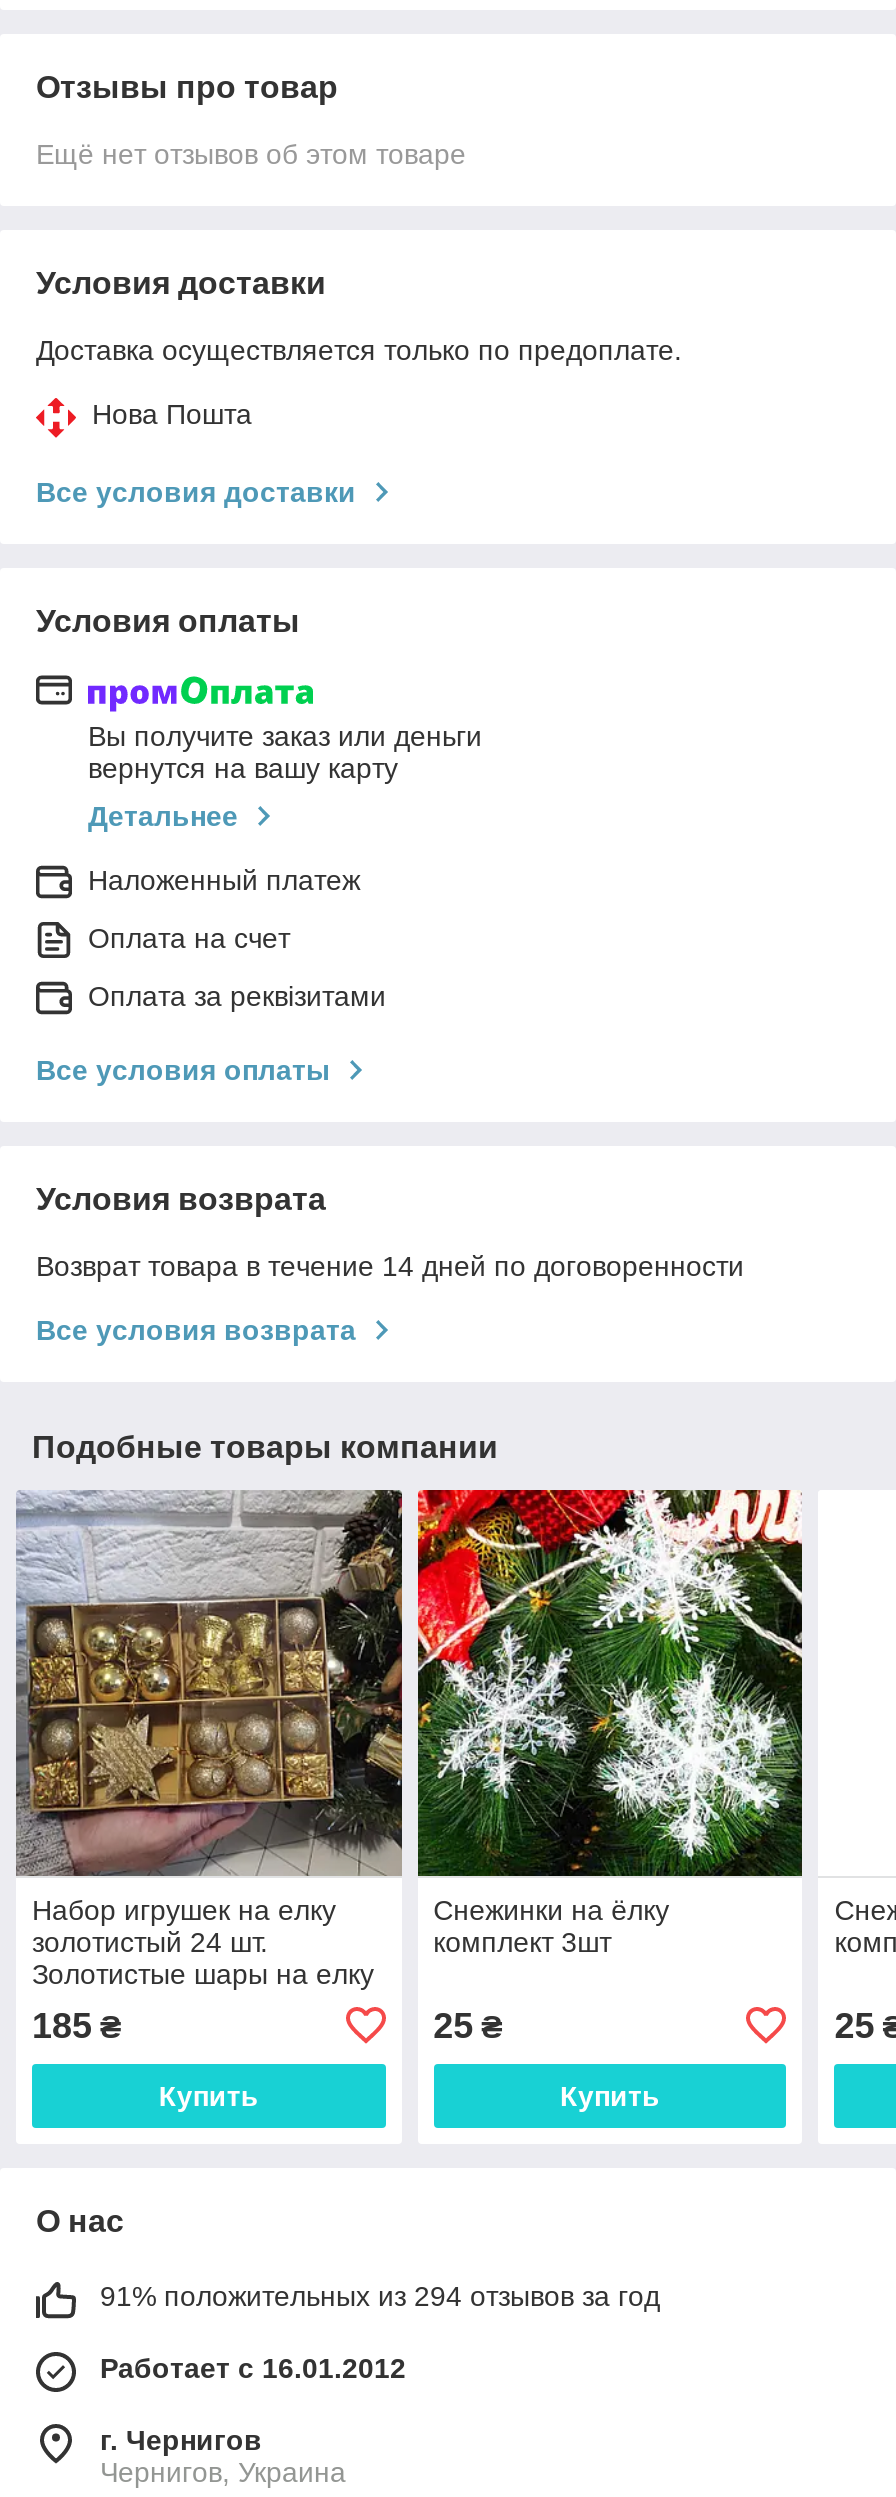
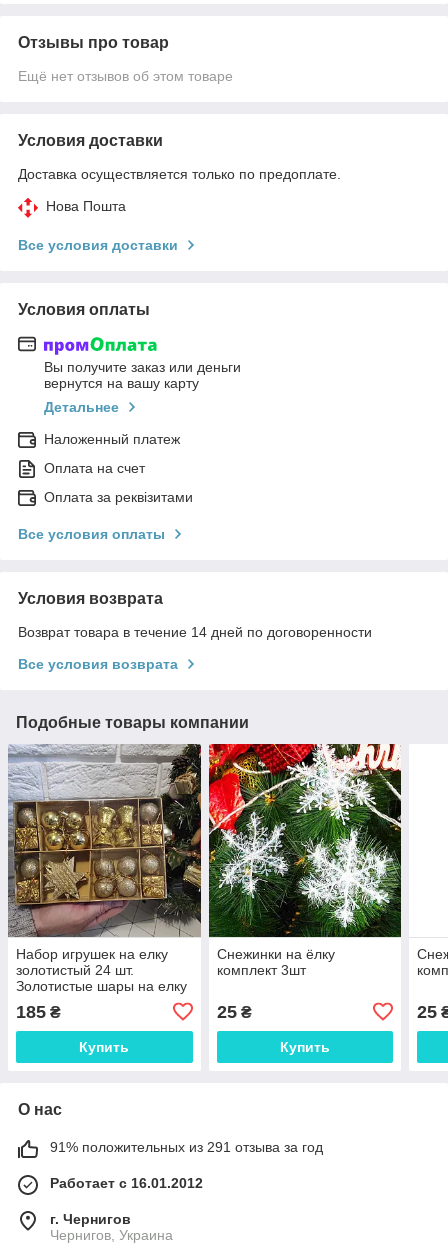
- 91% положительных из 294 отзывов за год
+ 91% положительных из 291 отзыва за год
